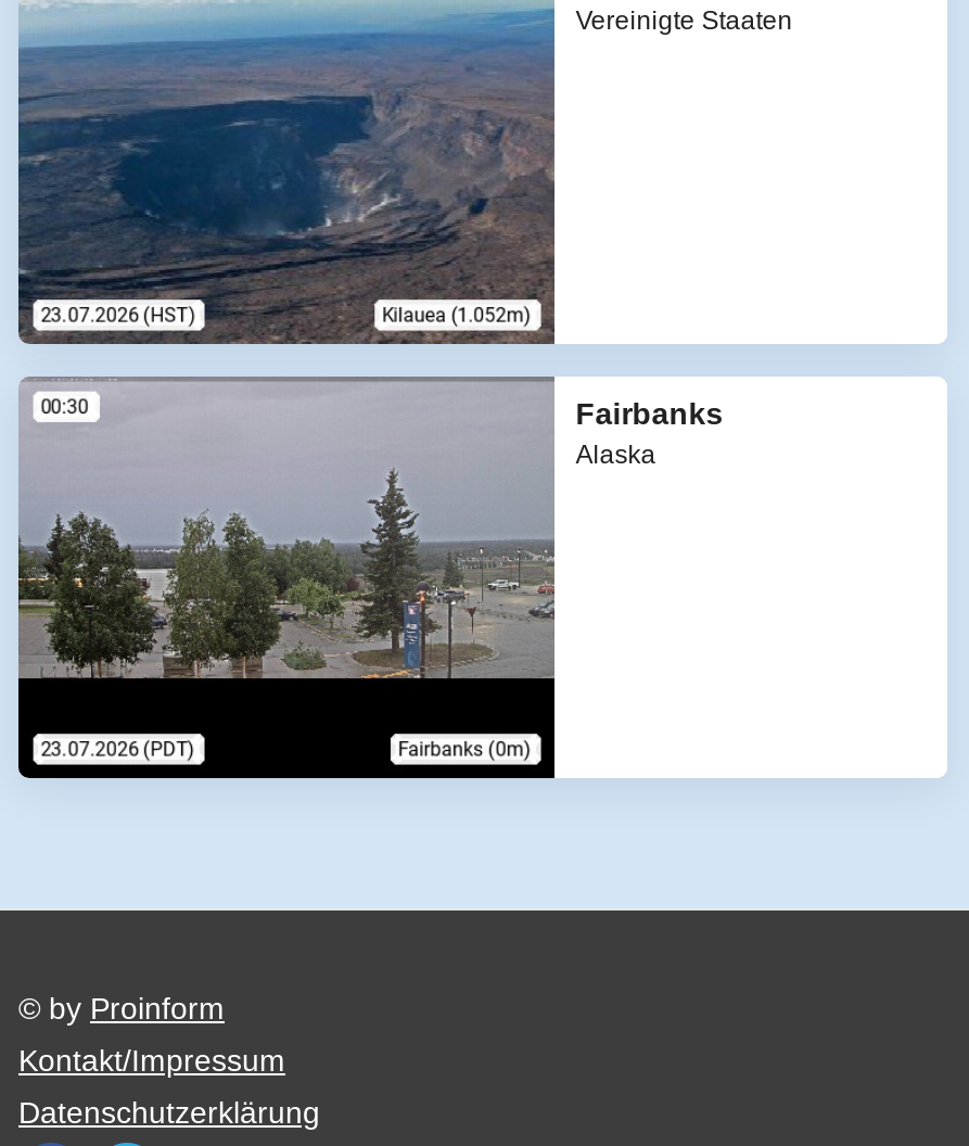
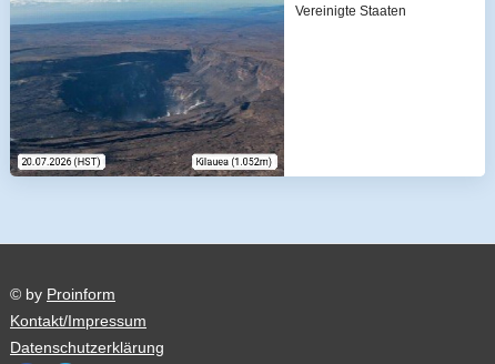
- [image]
- Fairbanks
- Alaska
